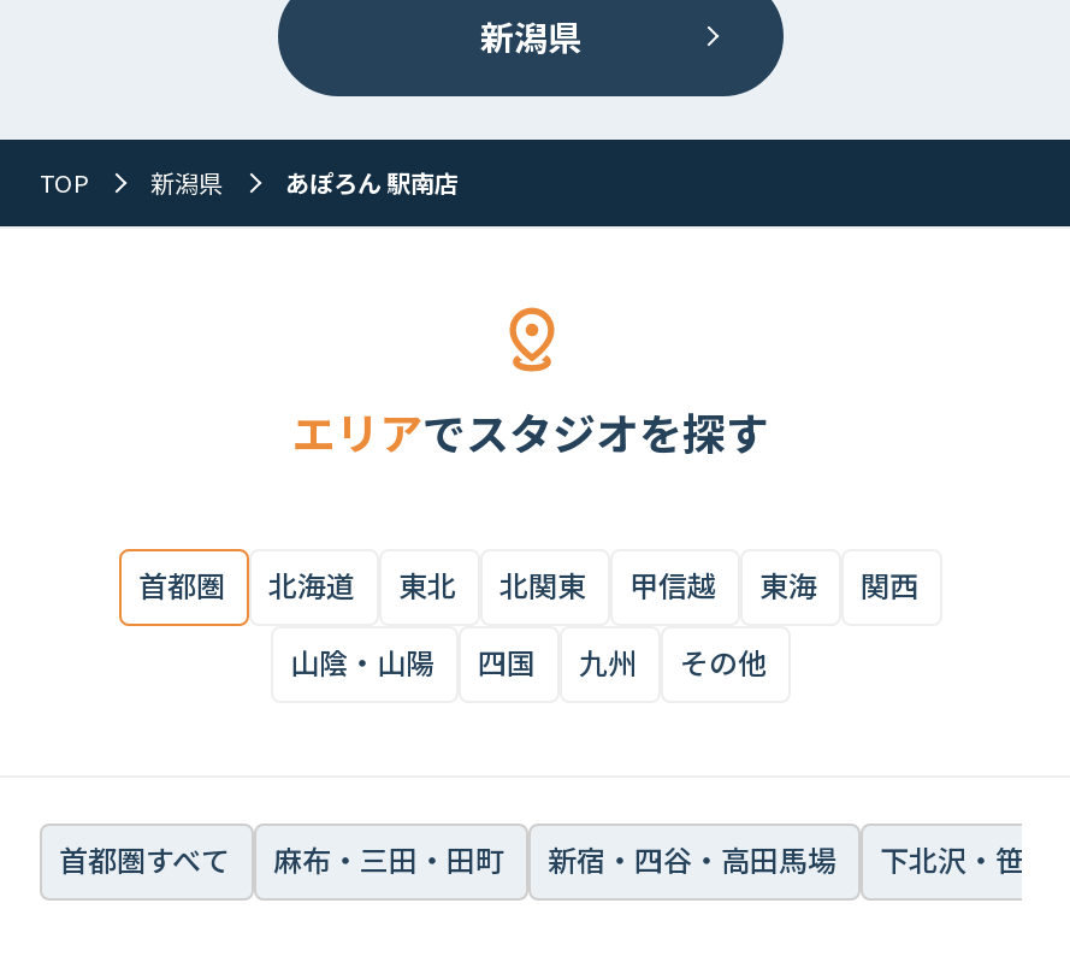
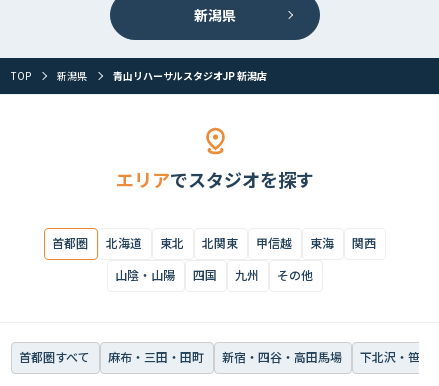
- あぽろん 駅南店
+ 青山リハーサルスタジオJP 新潟店
